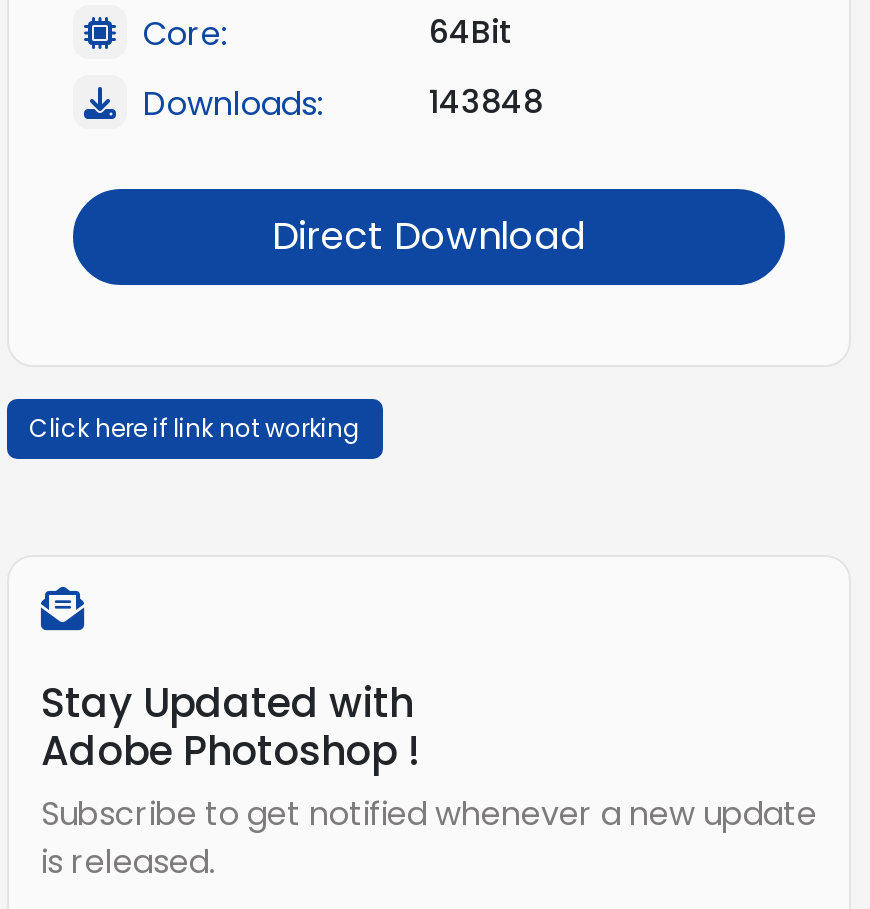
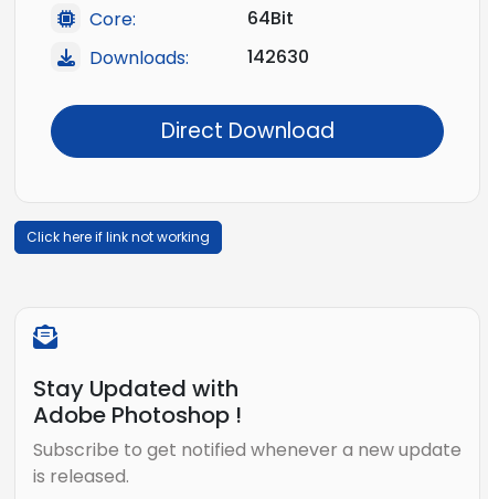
- 143848
+ 142630
